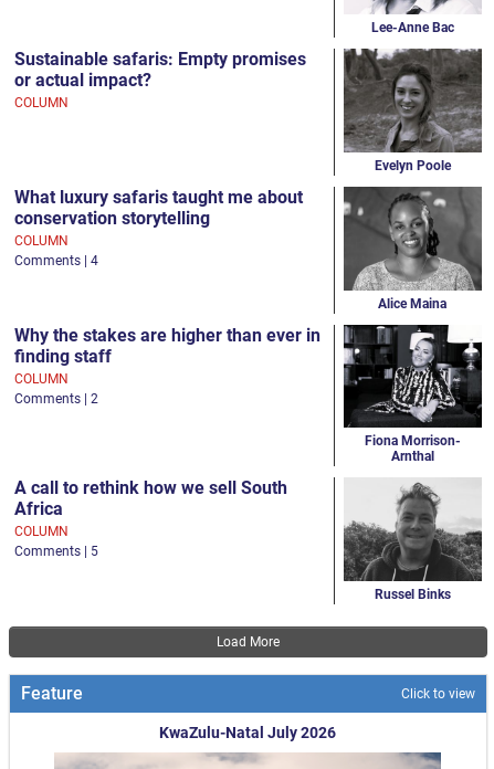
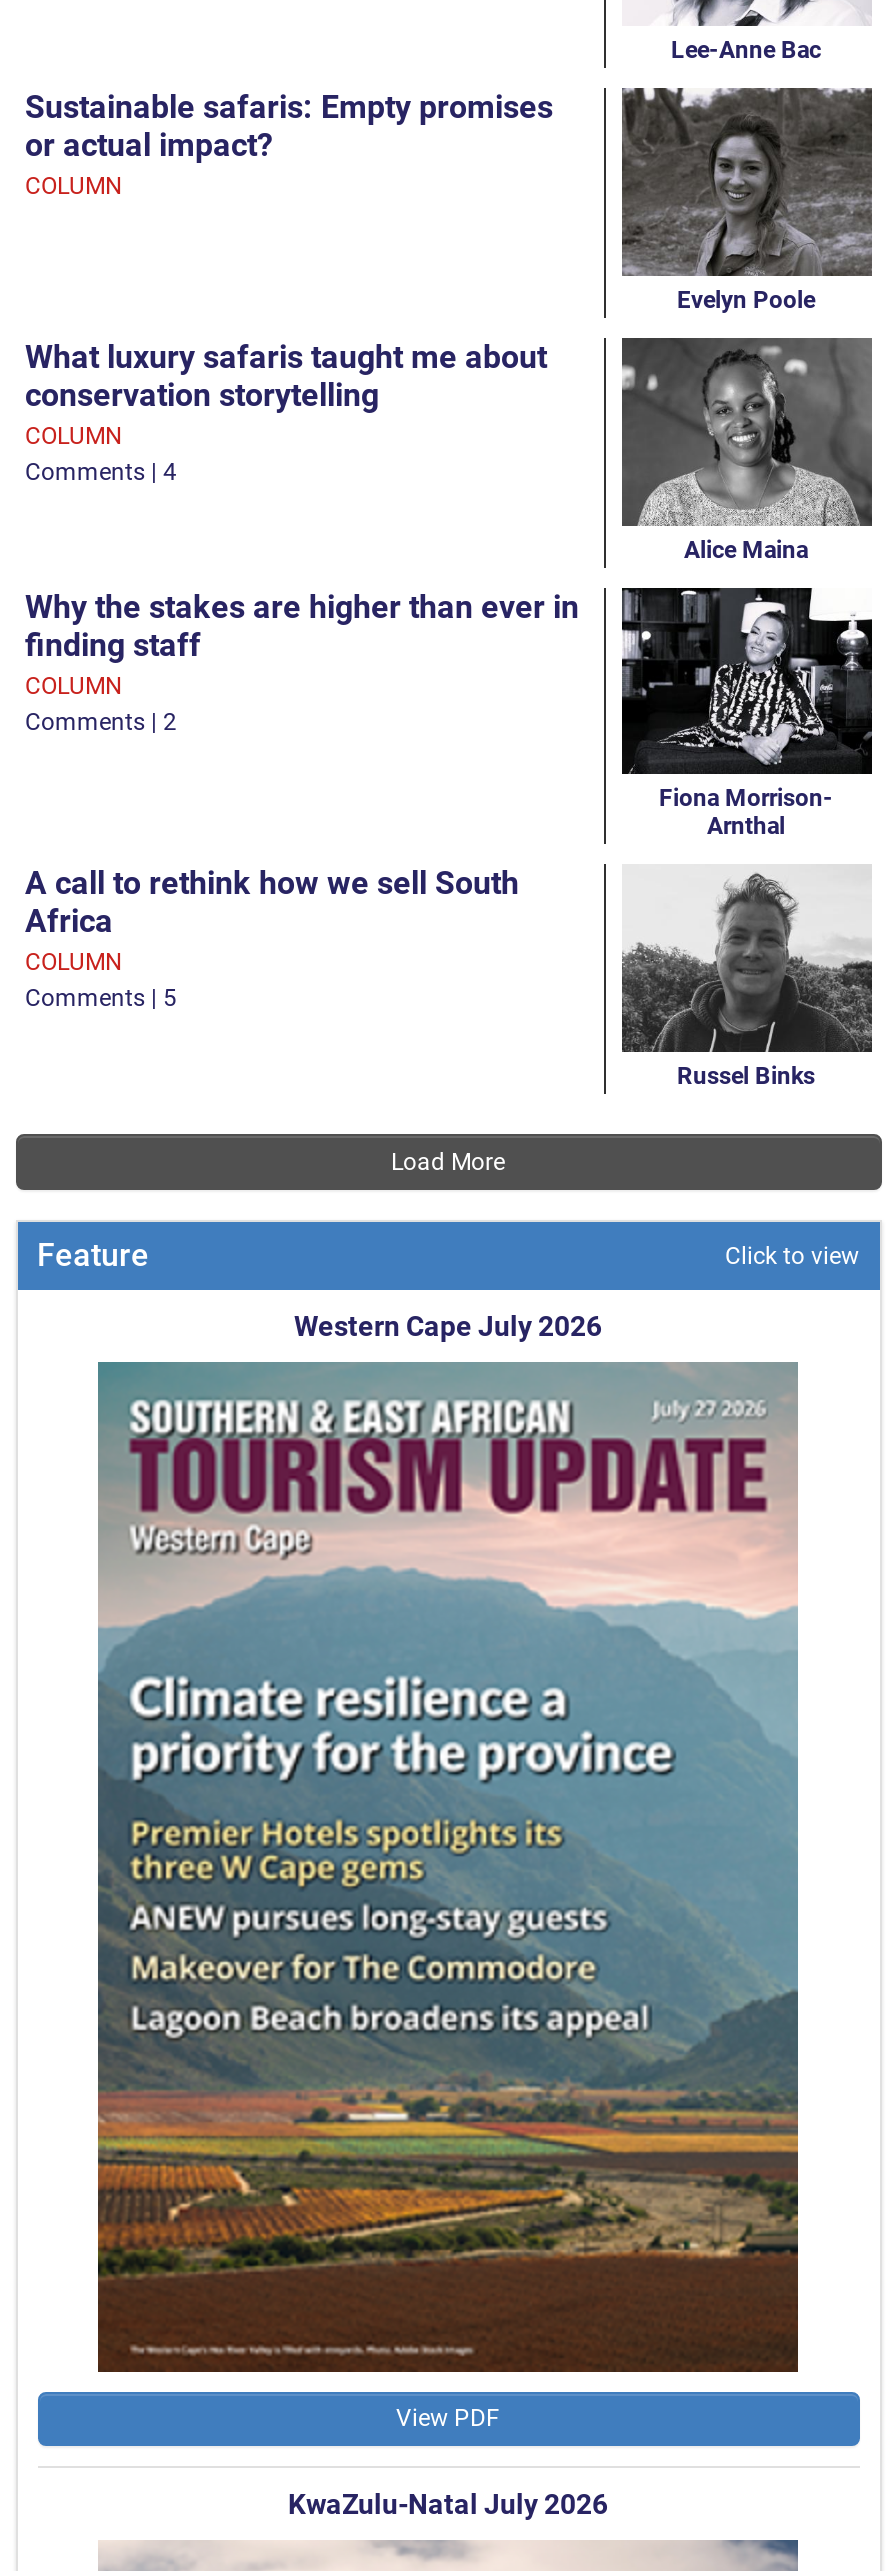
+ [image]
+ View PDF

+ Western Cape July 2026
